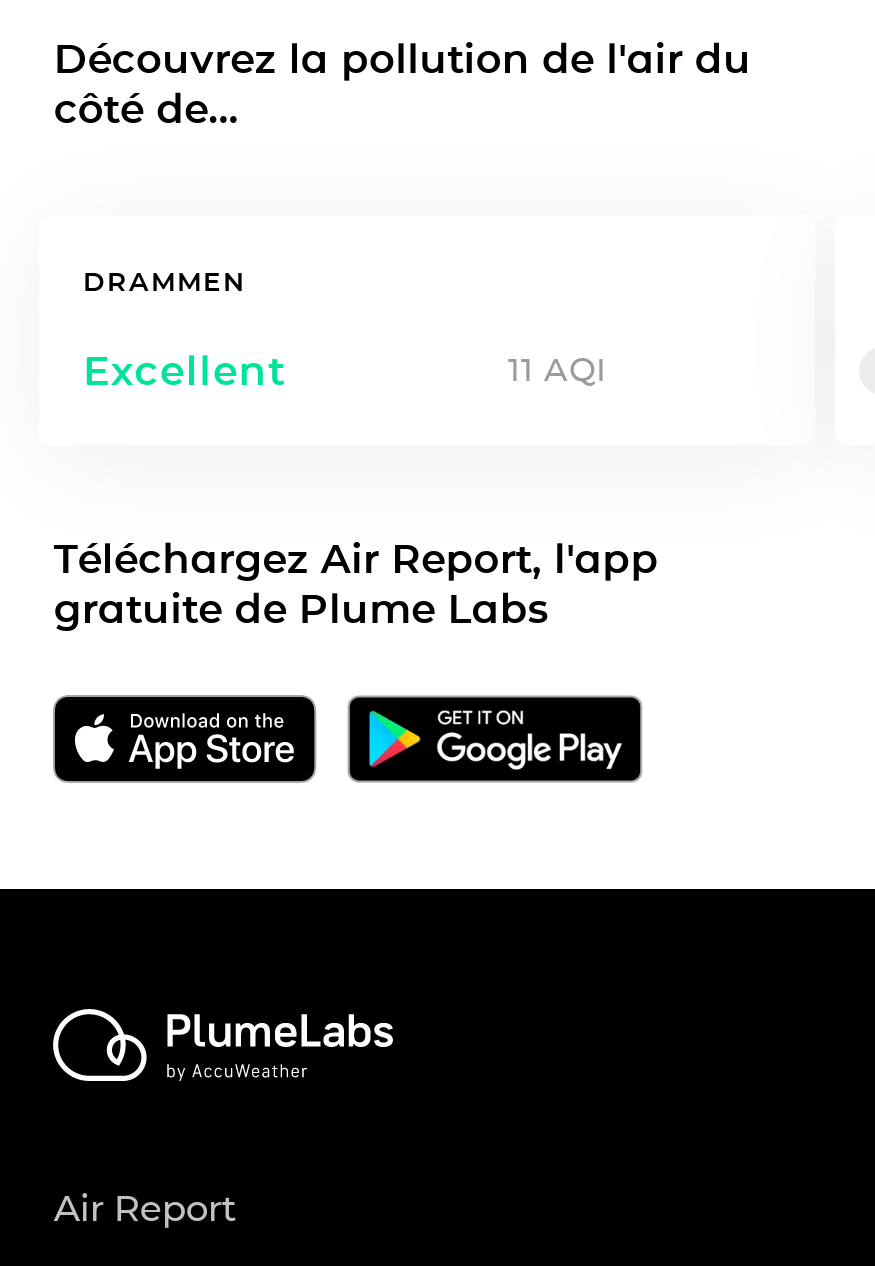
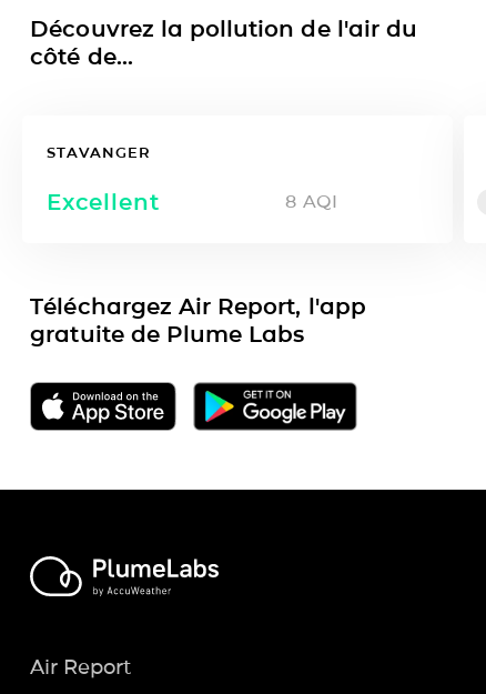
- DRAMMEN
+ STAVANGER

- 11 AQI
+ 8 AQI
